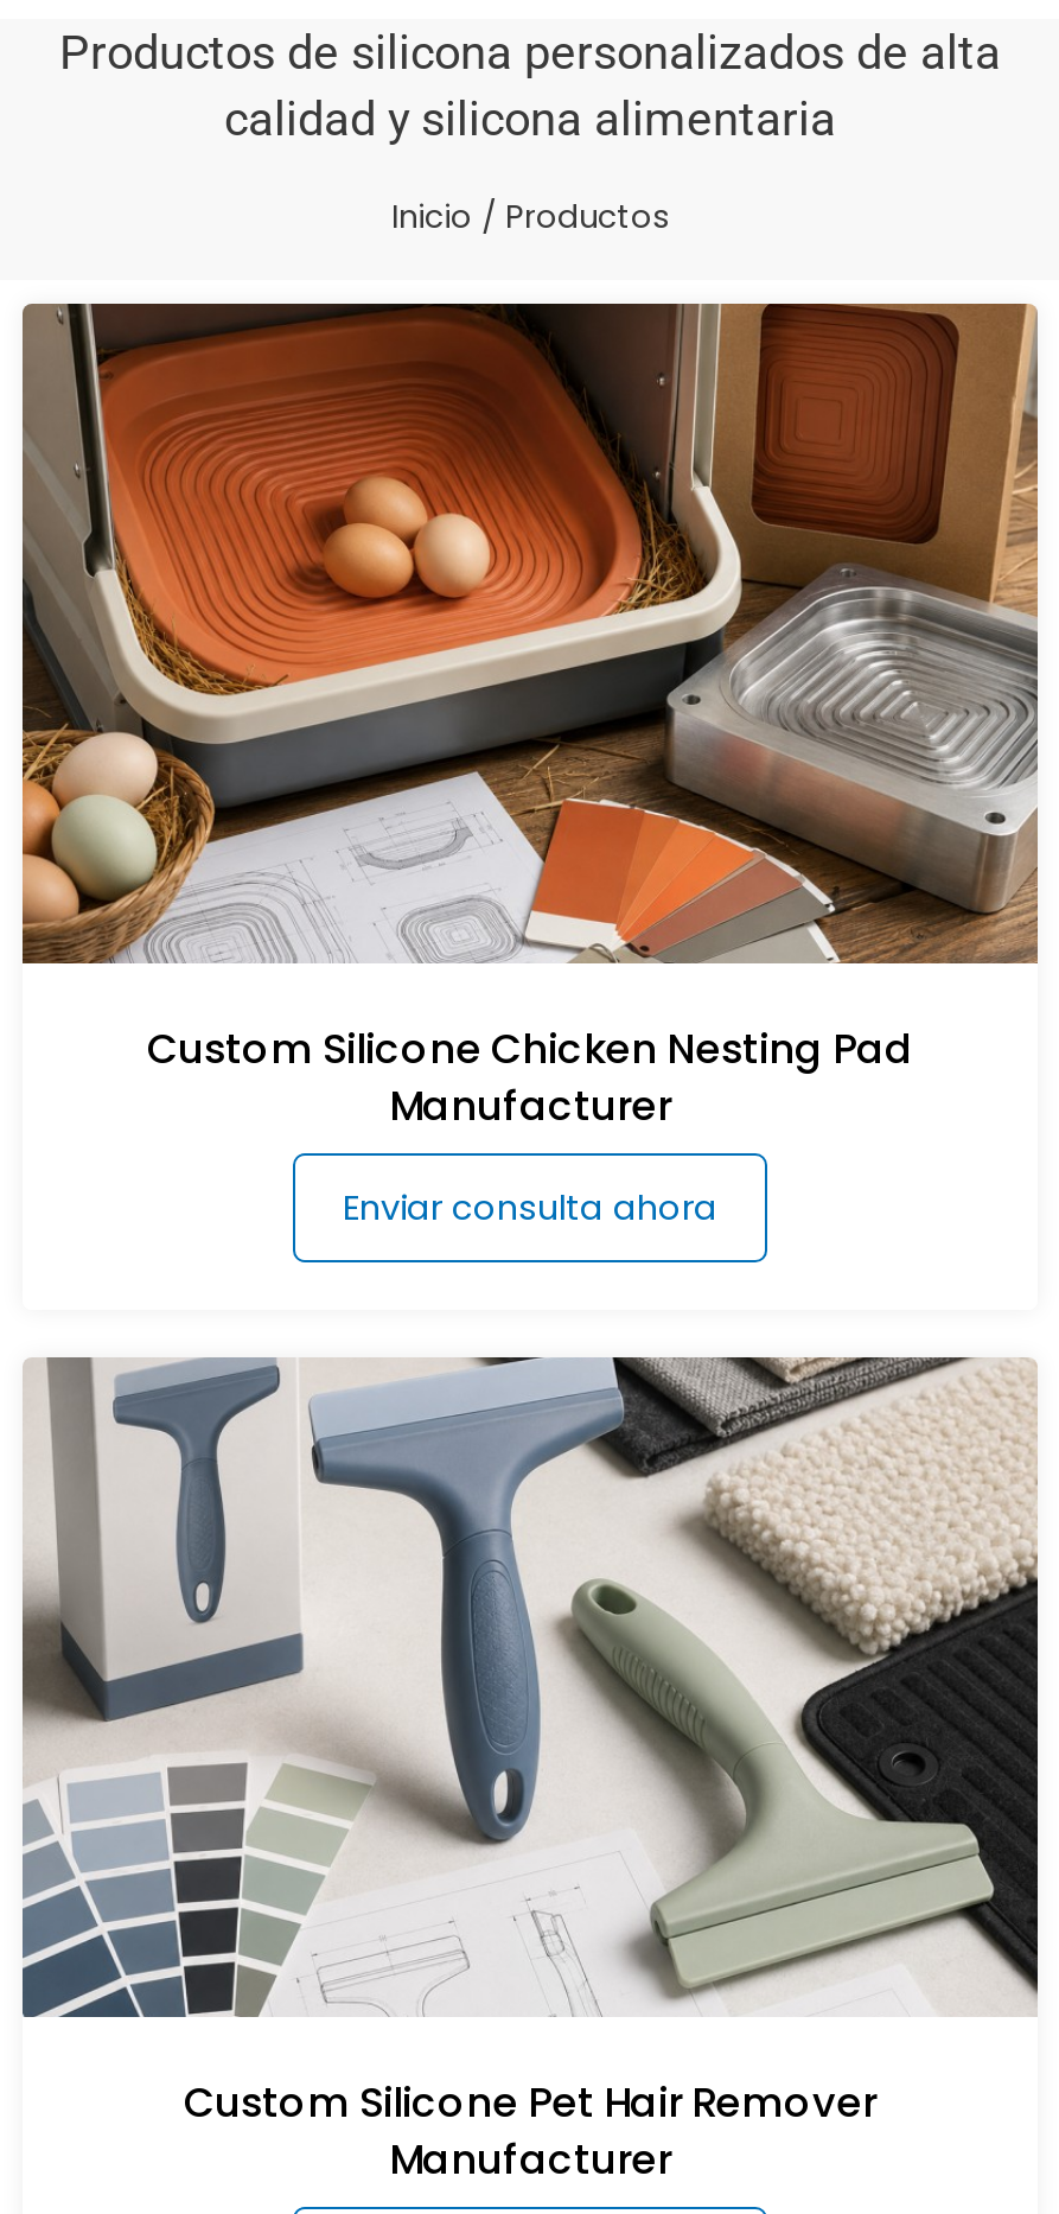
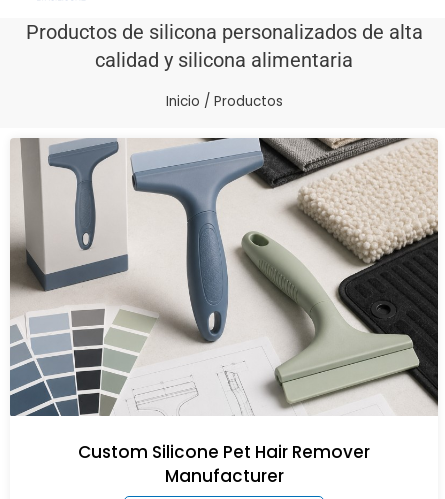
- [image]
- Custom Silicone Chicken Nesting Pad
- Manufacturer
- Enviar consulta ahora
